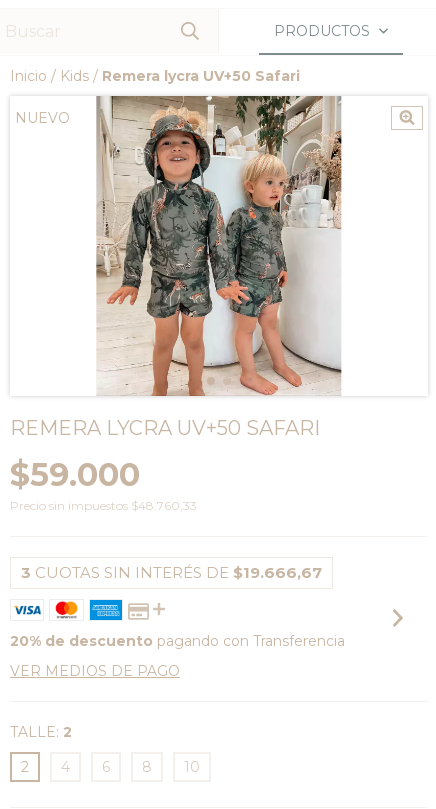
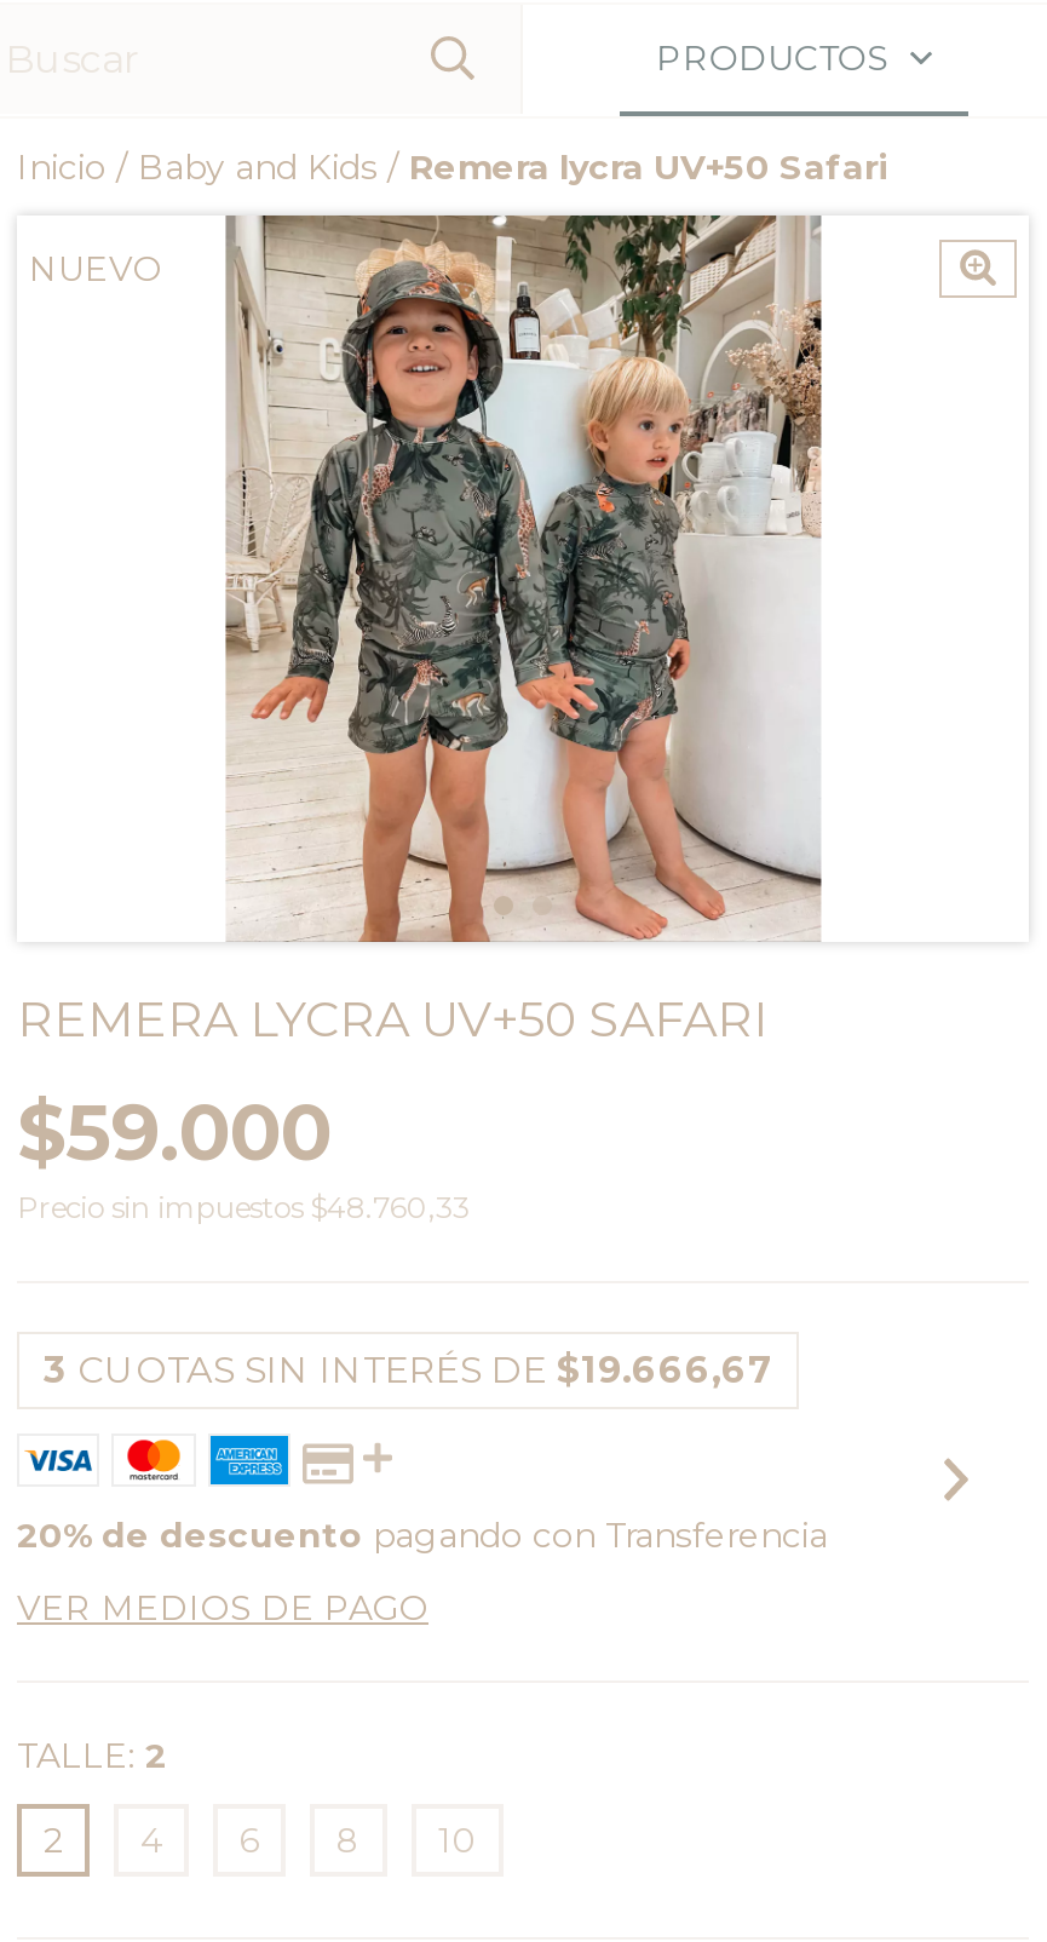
- Inicio / Kids / Remera lycra UV+50 Safari
+ Inicio / Baby and Kids / Remera lycra UV+50 Safari
